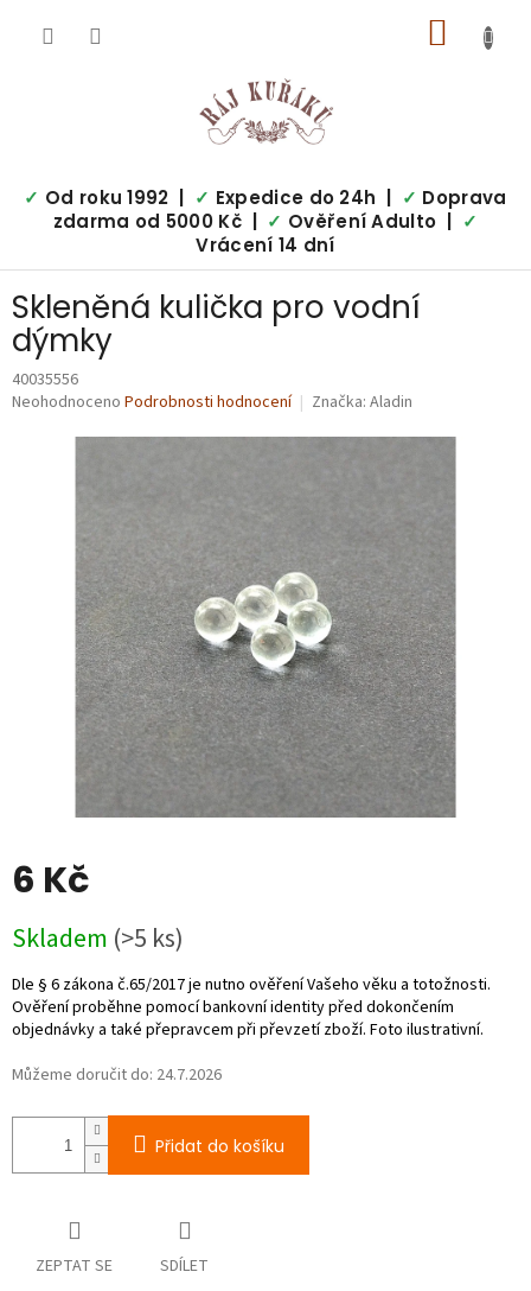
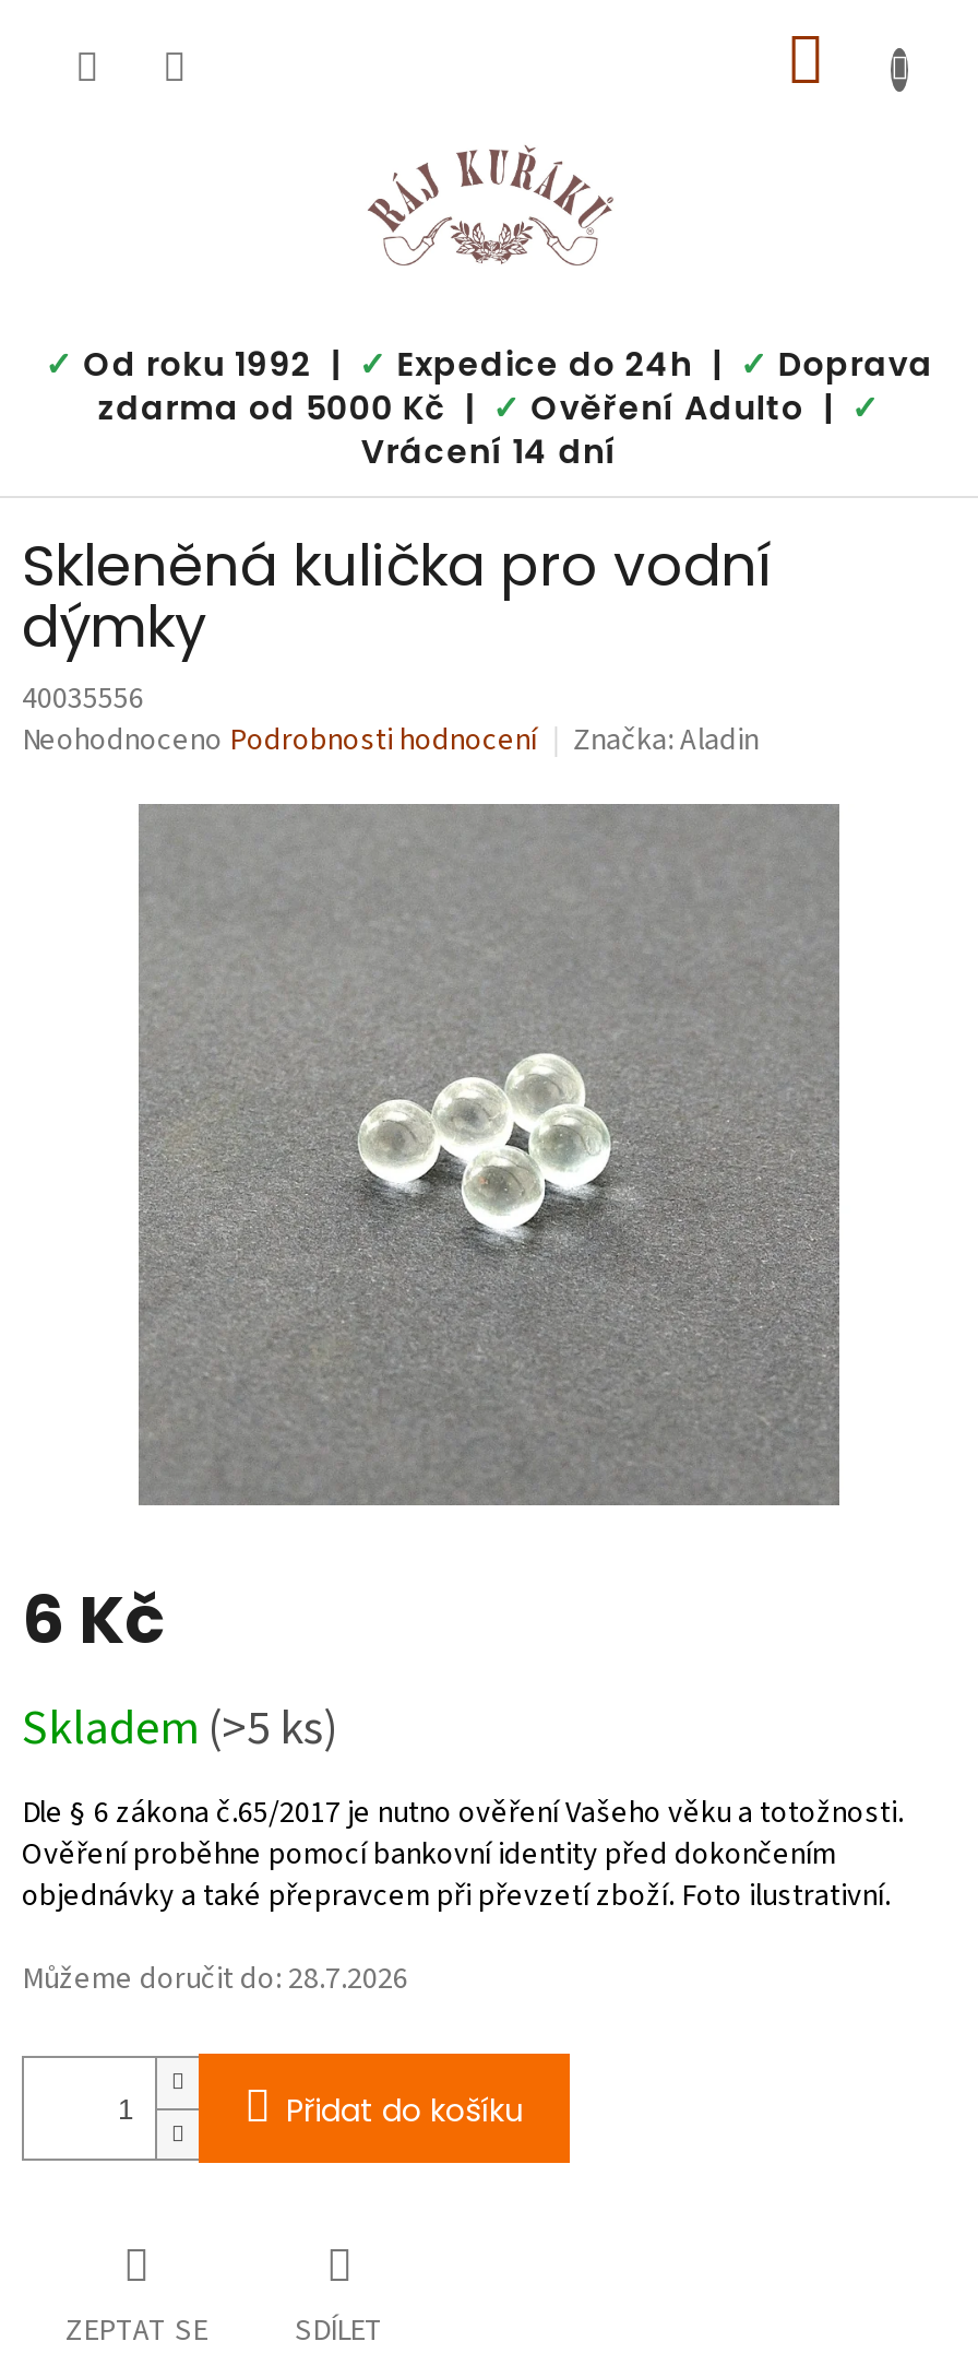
- Můžeme doručit do: 24.7.2026
+ Můžeme doručit do: 28.7.2026
